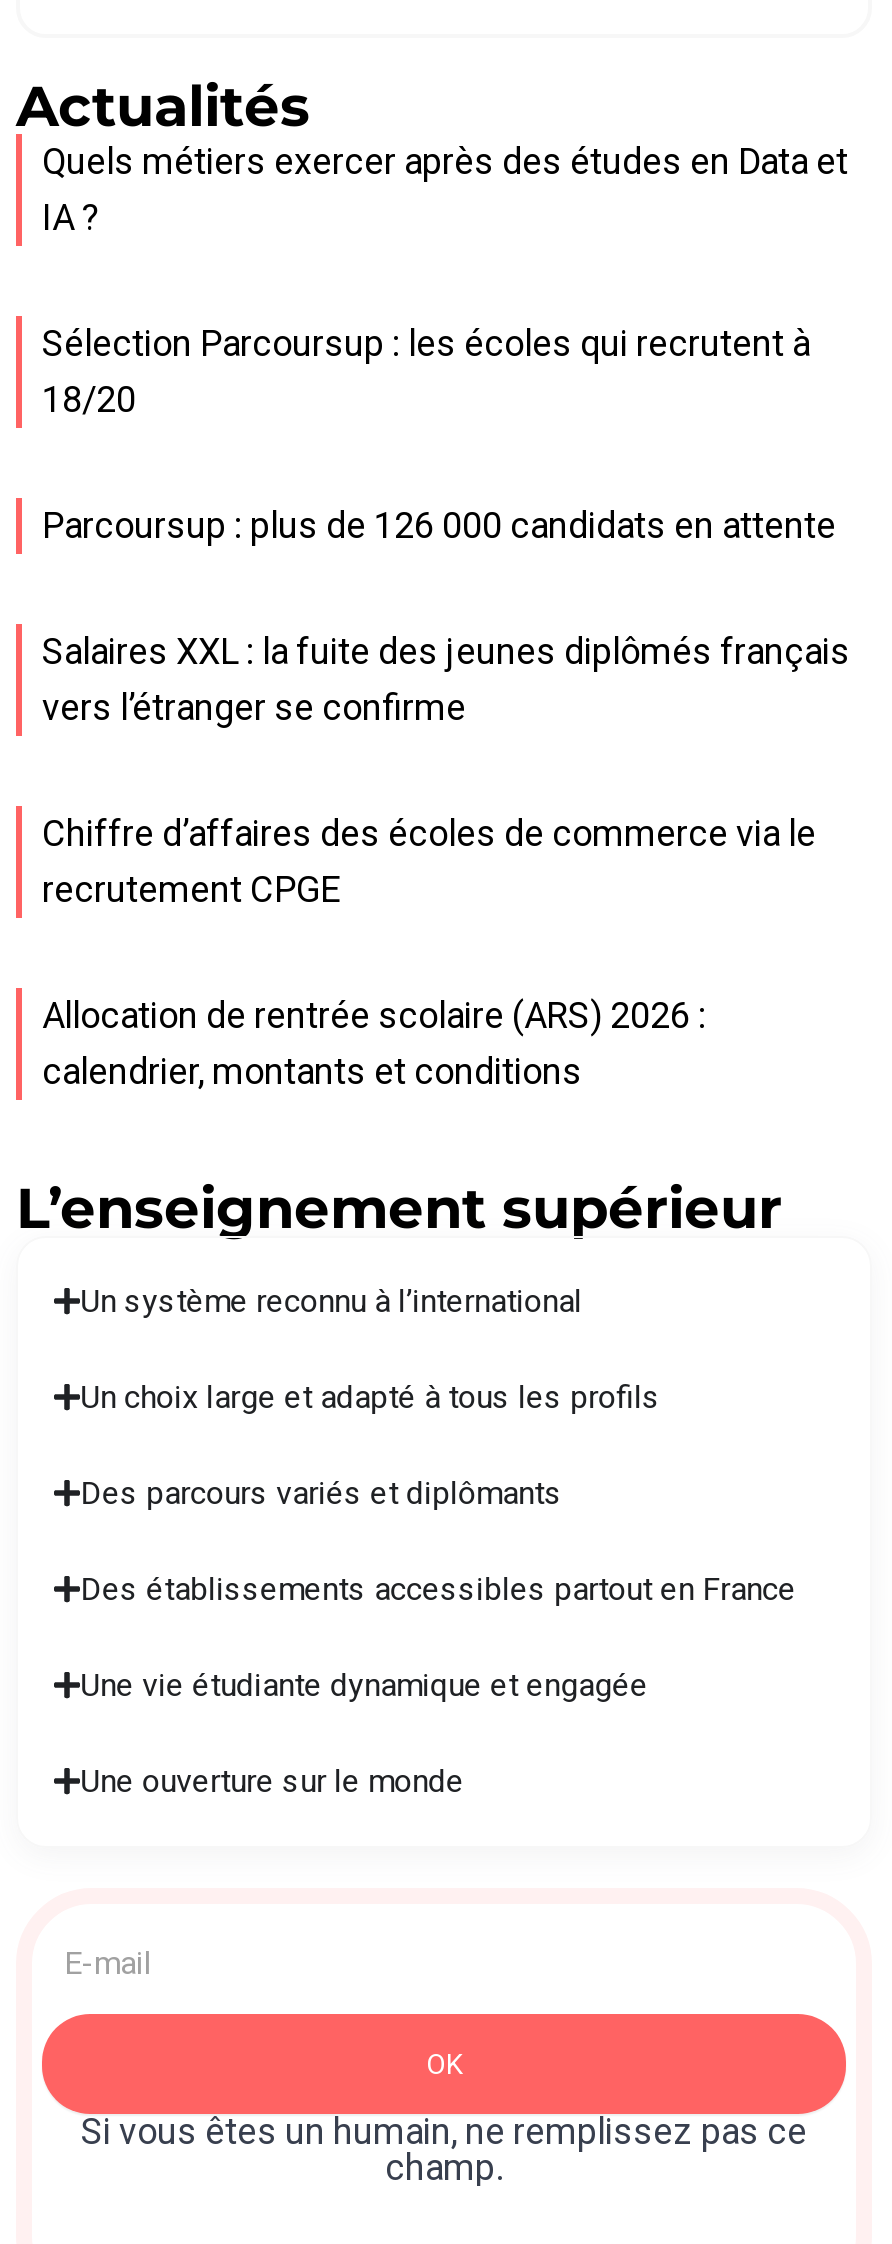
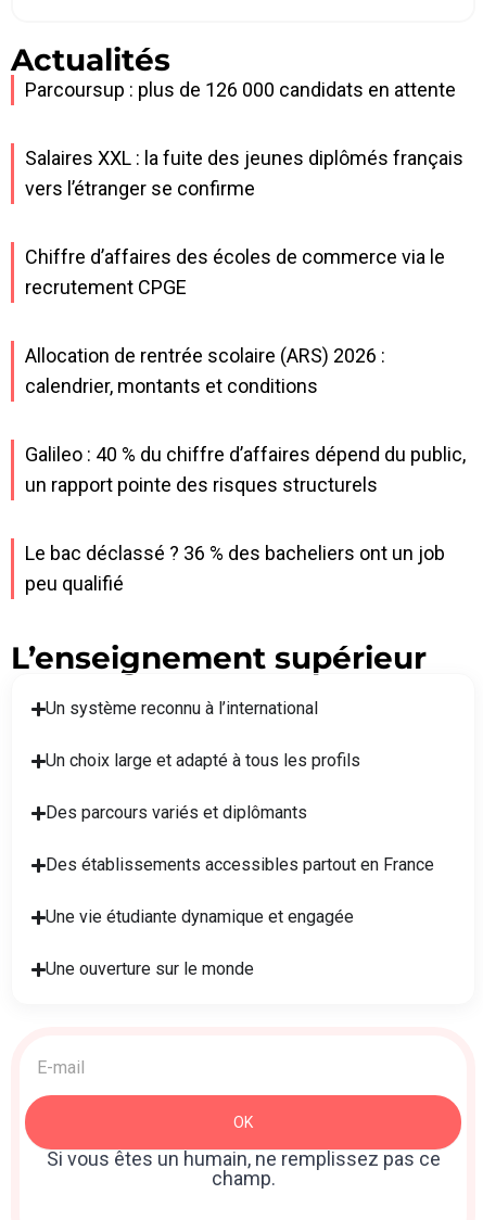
- Quels métiers exercer après des études en Data et
- IA ?
- Sélection Parcoursup : les écoles qui recrutent à
- 18/20

moved up: Parcoursup : plus de 126 000 candidats en attente | Salaires XXL : la fuite des jeunes diplômés français | vers l’étranger se confirme | Chiffre d’affaires des écoles de commerce via le | recrutement CPGE | Allocation de rentrée scolaire (ARS) 2026 : | calendrier, montants et conditions

+ Galileo : 40 % du chiffre d’affaires dépend du public,
+ un rapport pointe des risques structurels
+ Le bac déclassé ? 36 % des bacheliers ont un job
+ peu qualifié
